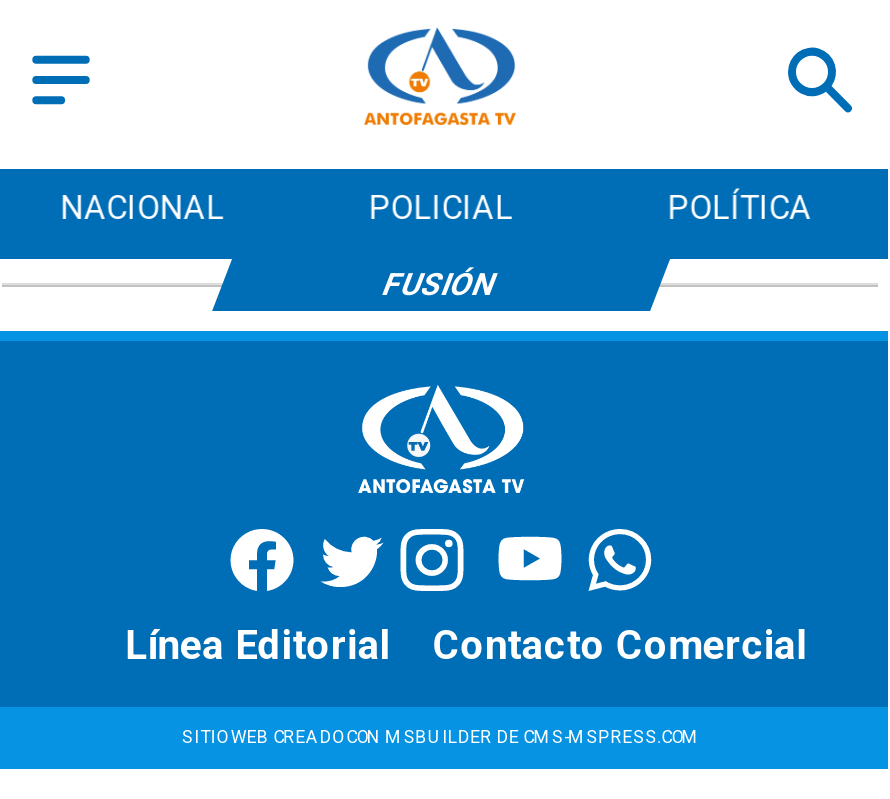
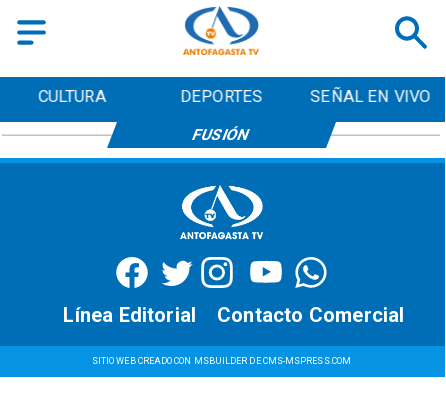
- NACIONAL
- POLICIAL
- POLÍTICA
+ CULTURA
+ DEPORTES
+ SEÑAL EN VIVO
